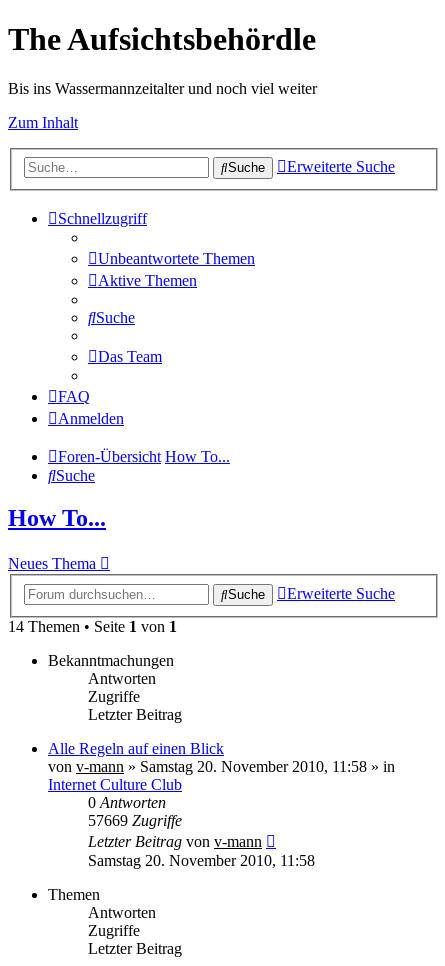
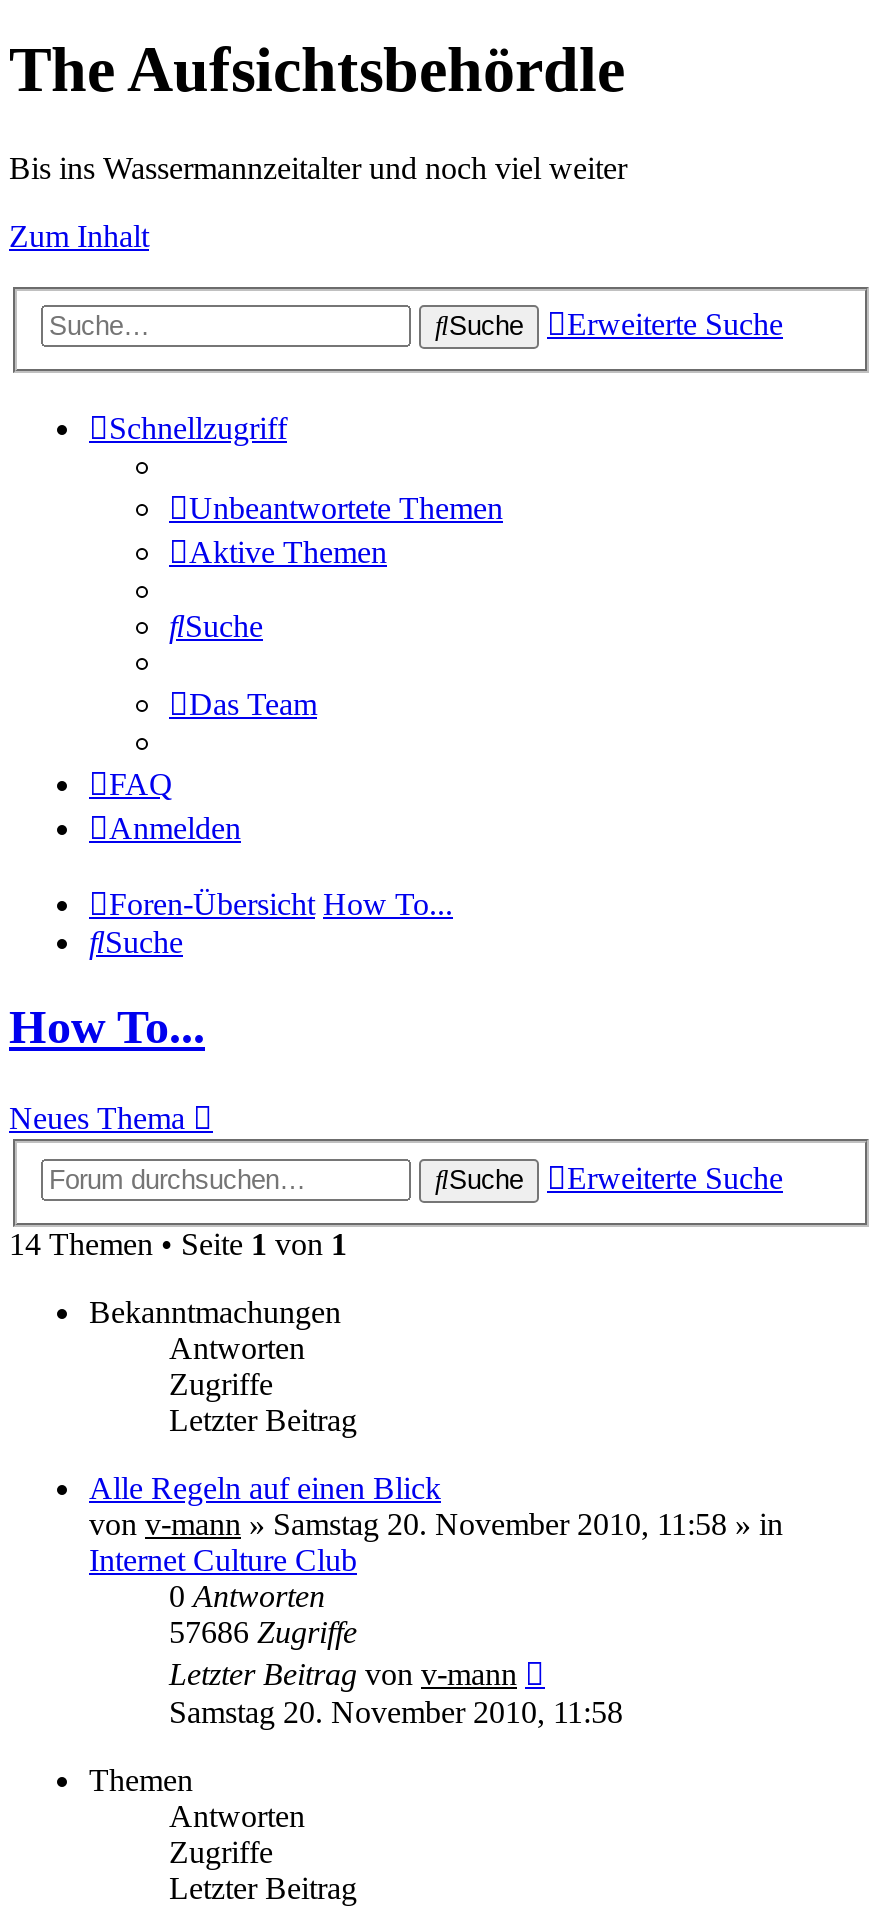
- 57669 Zugriffe
+ 57686 Zugriffe
